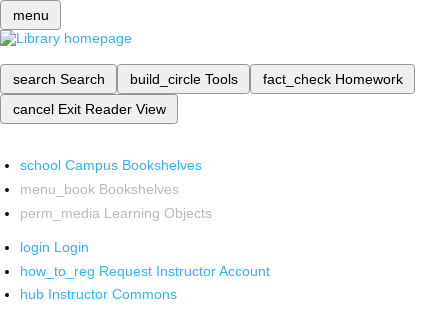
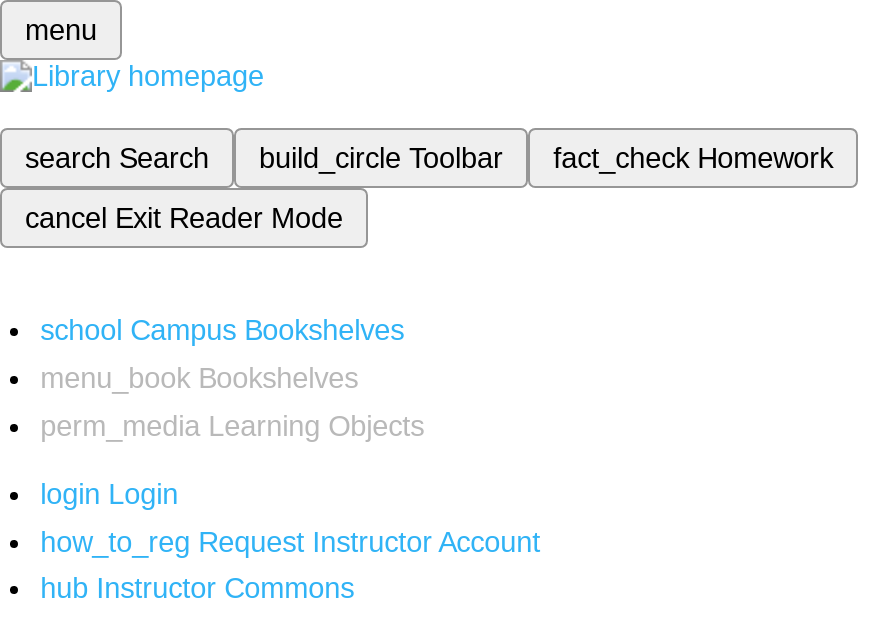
- build_circle Tools
+ build_circle Toolbar

- cancel Exit Reader View
+ cancel Exit Reader Mode
